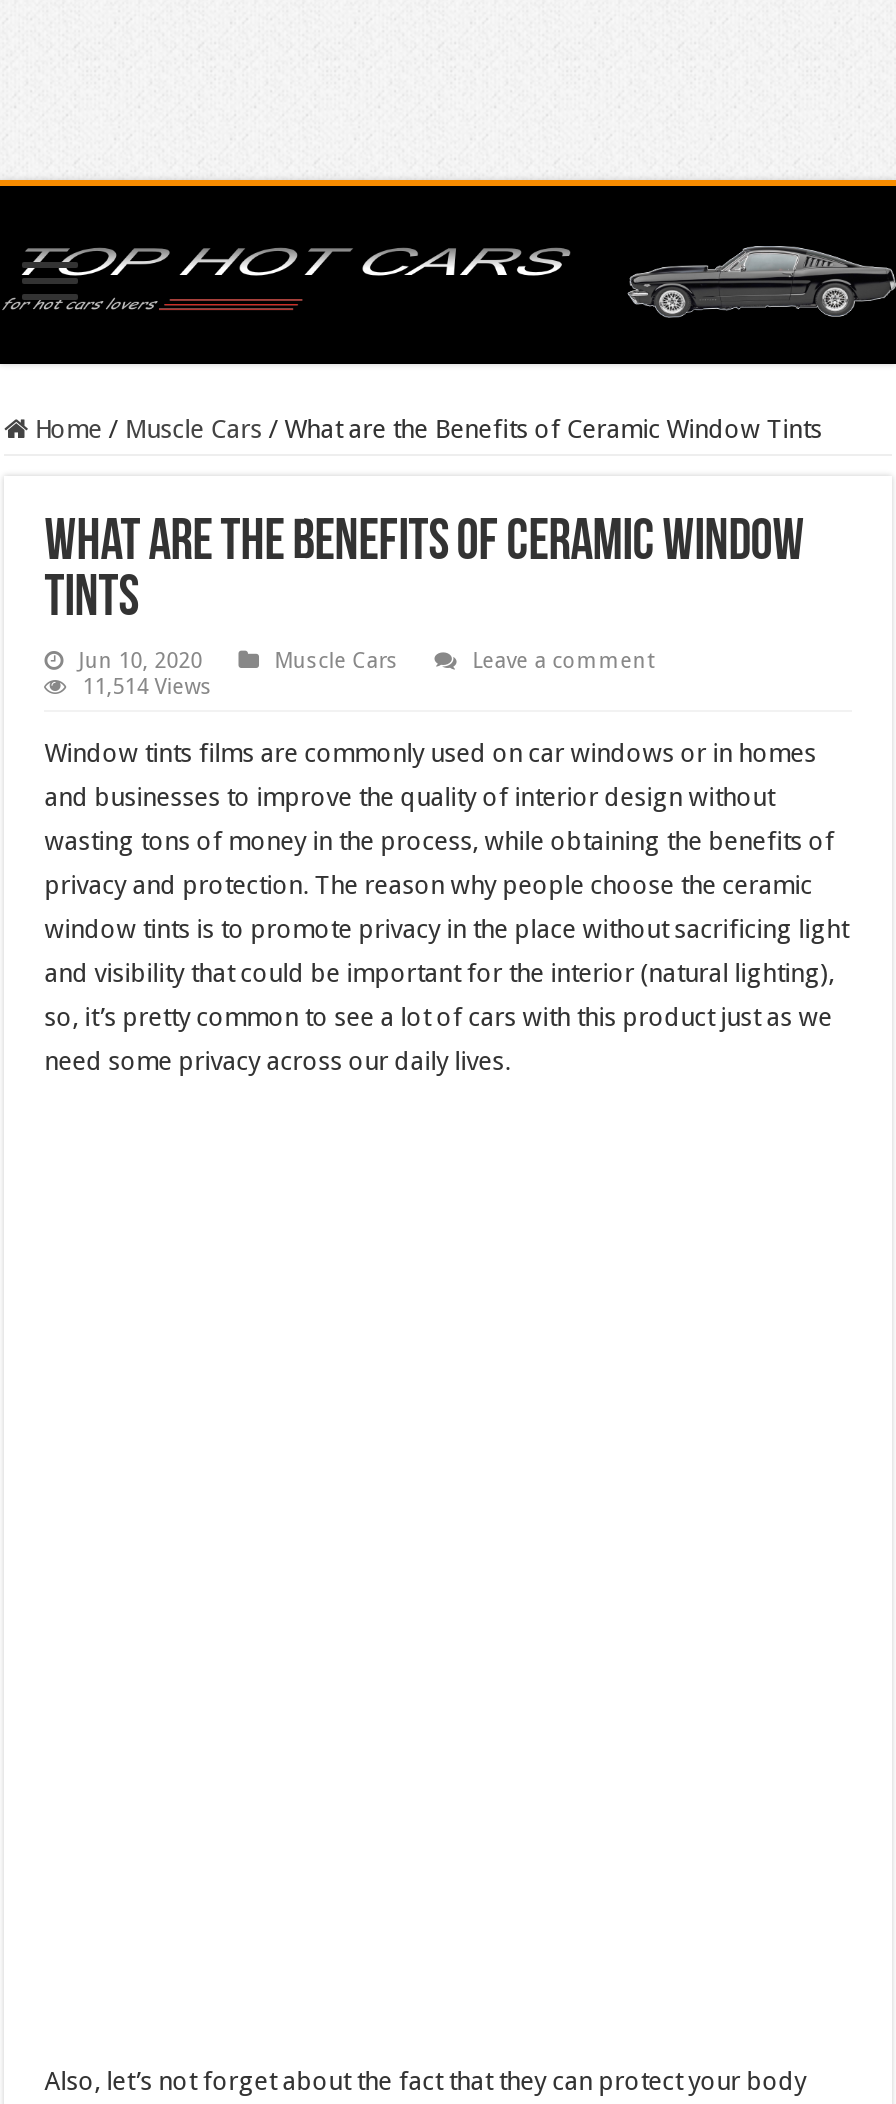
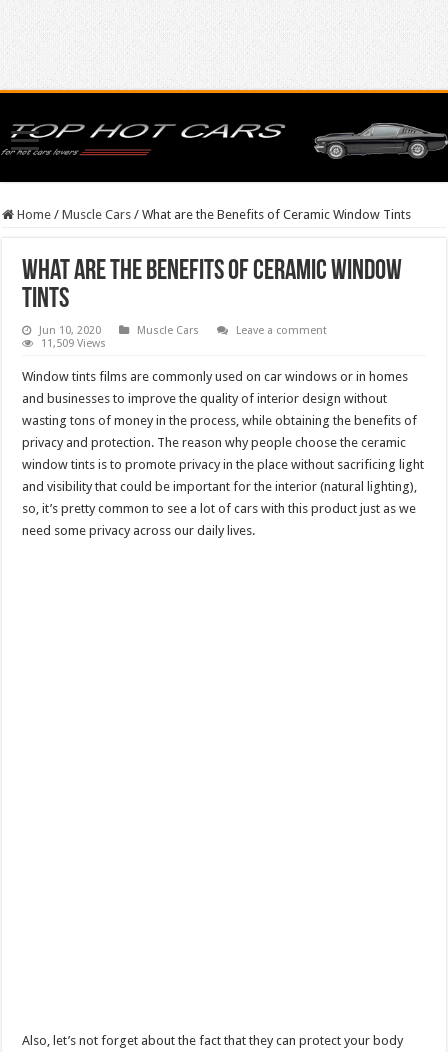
- 11,514 Views
+ 11,509 Views
